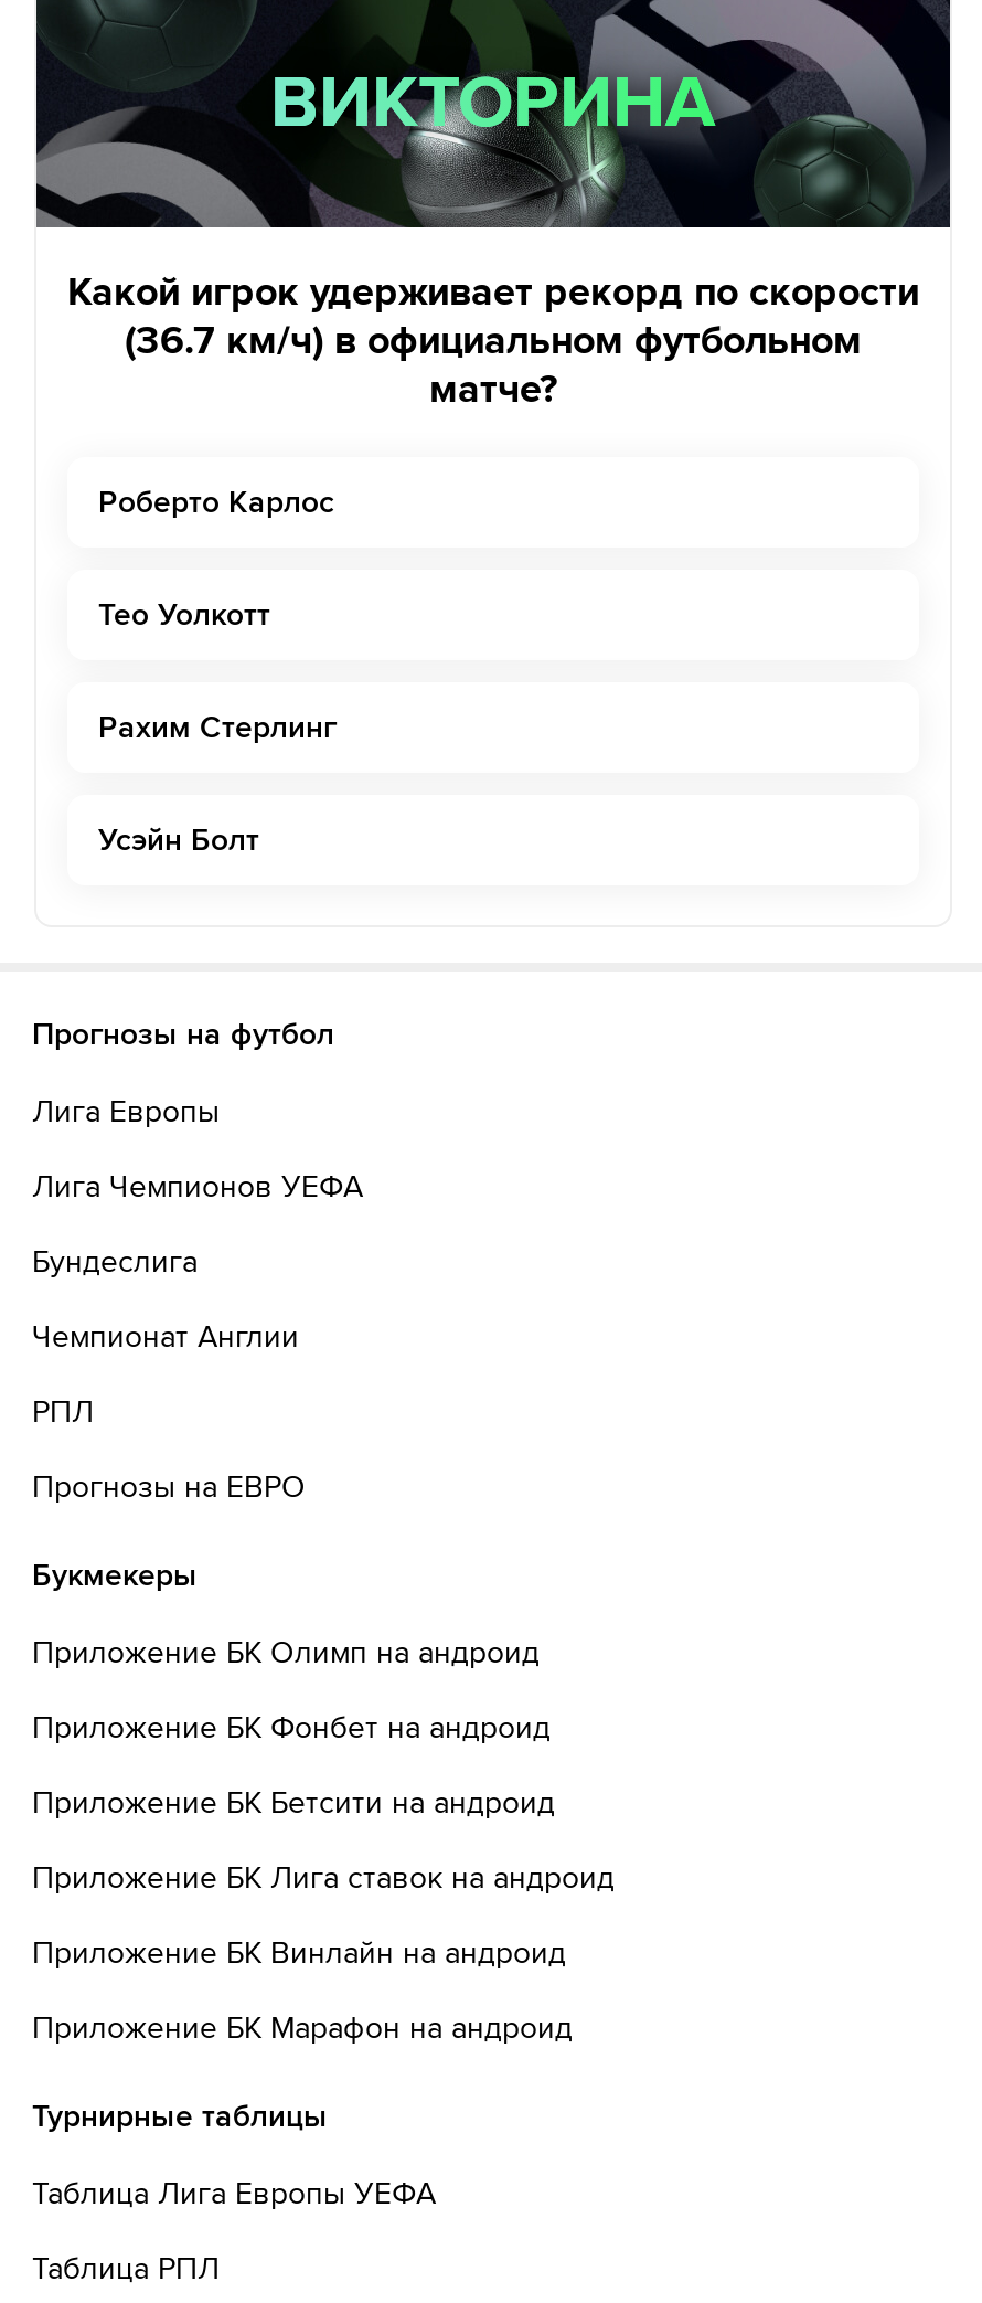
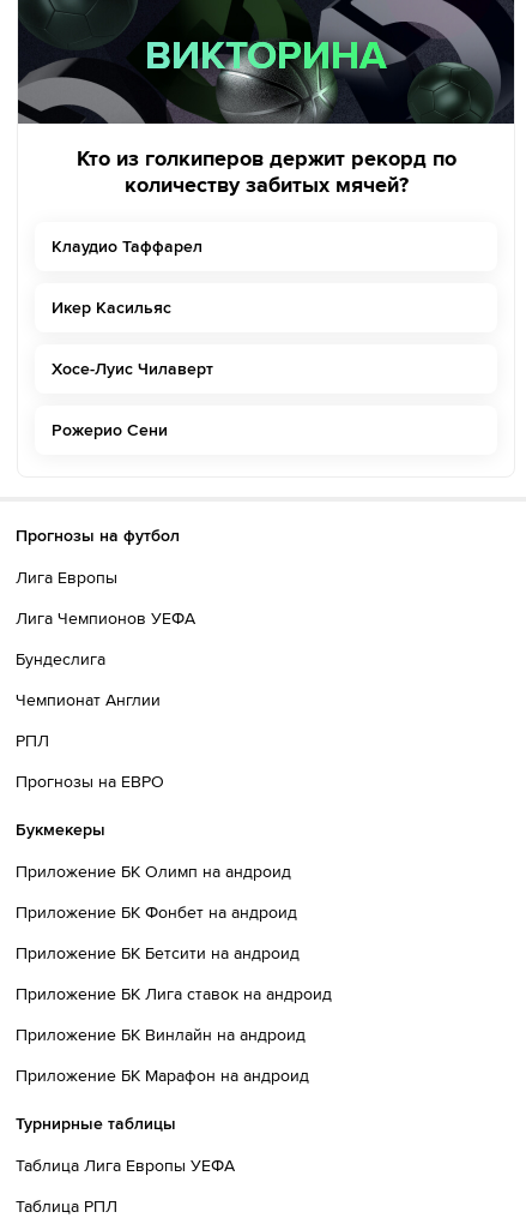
- Какой игрок удерживает рекорд по скорости
- (36.7 км/ч) в официальном футбольном
- матче?
+ Кто из голкиперов держит рекорд по
+ количеству забитых мячей?

- Роберто Карлос
+ Клаудио Таффарел

- Тео Уолкотт
+ Икер Касильяс

- Рахим Стерлинг
+ Хосе-Луис Чилаверт

- Усэйн Болт
+ Рожерио Сени
